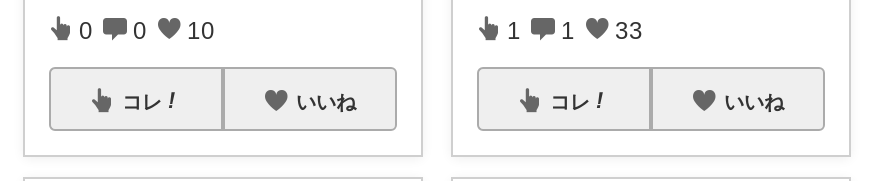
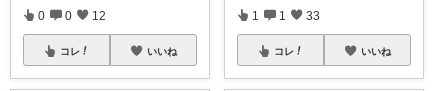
- 0 0 10
+ 0 0 12
